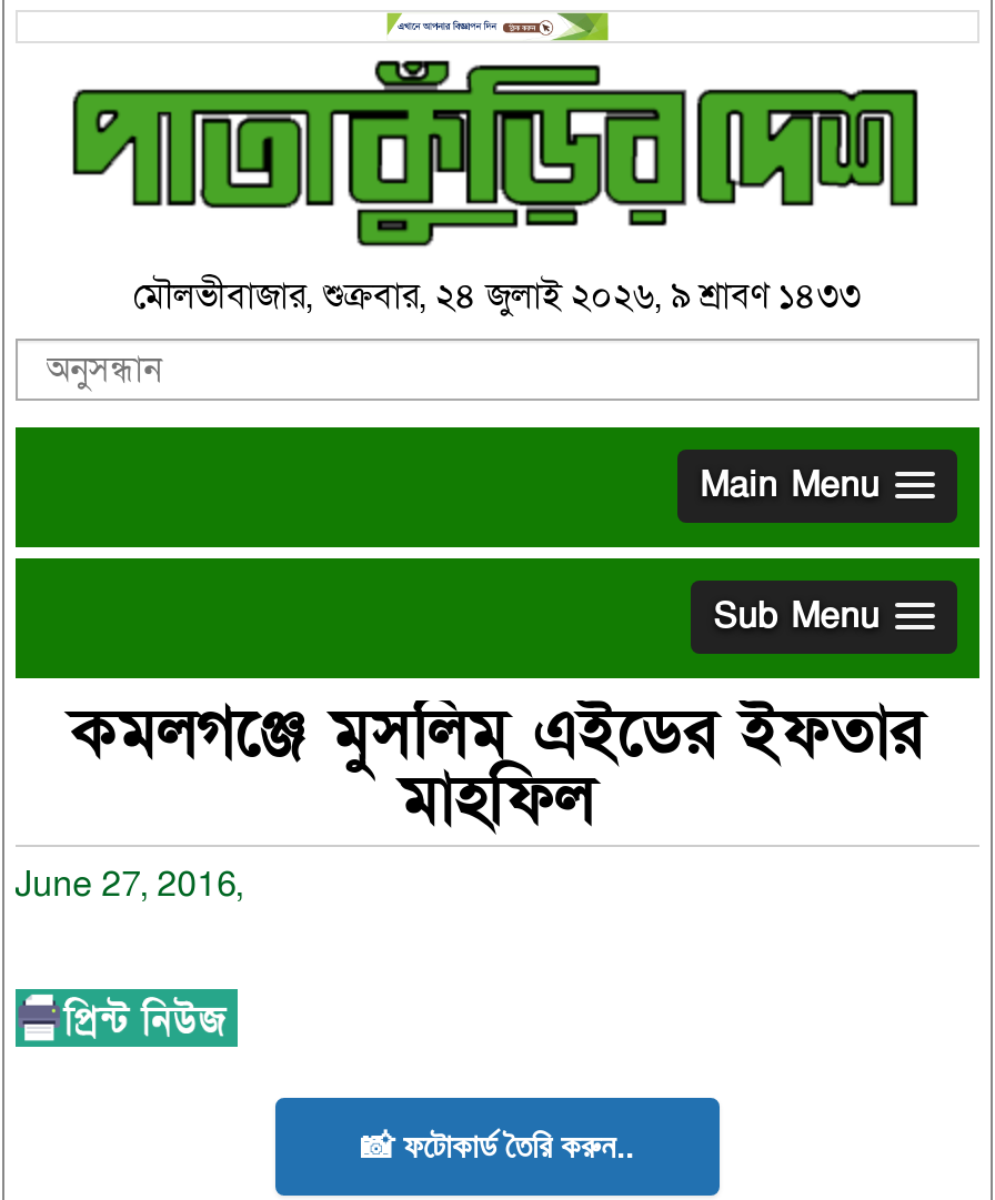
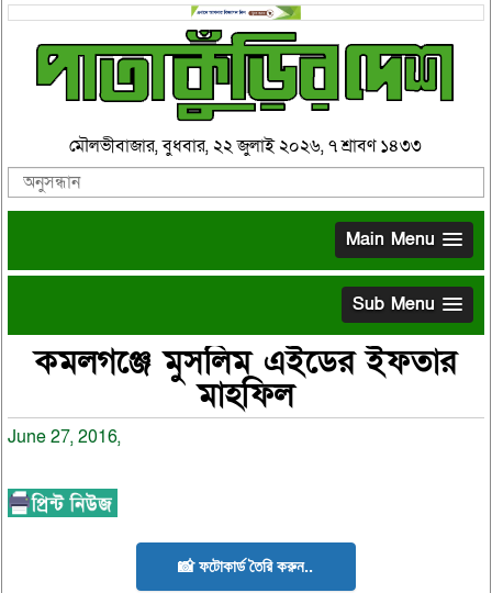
- মৌলভীবাজার, শুক্রবার, ২৪ জুলাই ২০২৬, ৯ শ্রাবণ ১৪৩৩
+ মৌলভীবাজার, বুধবার, ২২ জুলাই ২০২৬, ৭ শ্রাবণ ১৪৩৩
